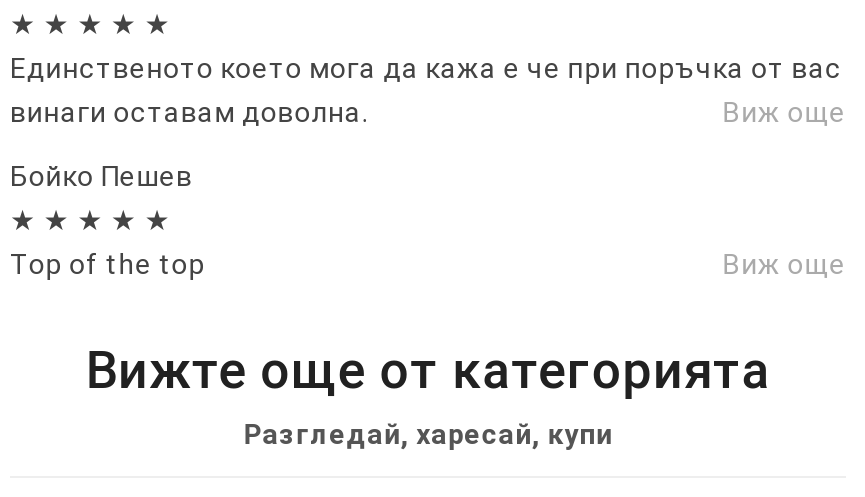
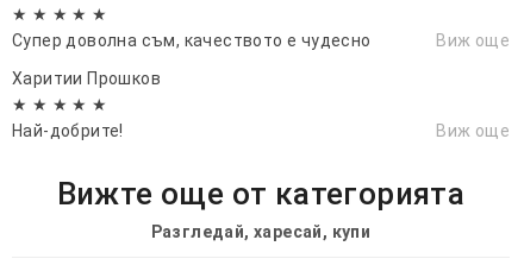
- Единственото което мога да кажа е че при поръчка от вас
- винаги оставам доволна.
+ Супер доволна съм, качеството е чудесно

- Бойко Пешев
+ Харитии Прошков

- Top of the top
+ Най-добрите!
